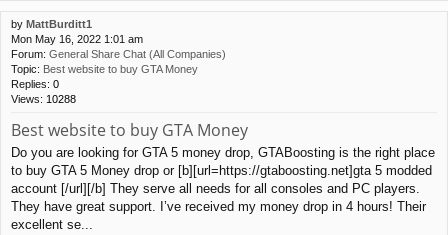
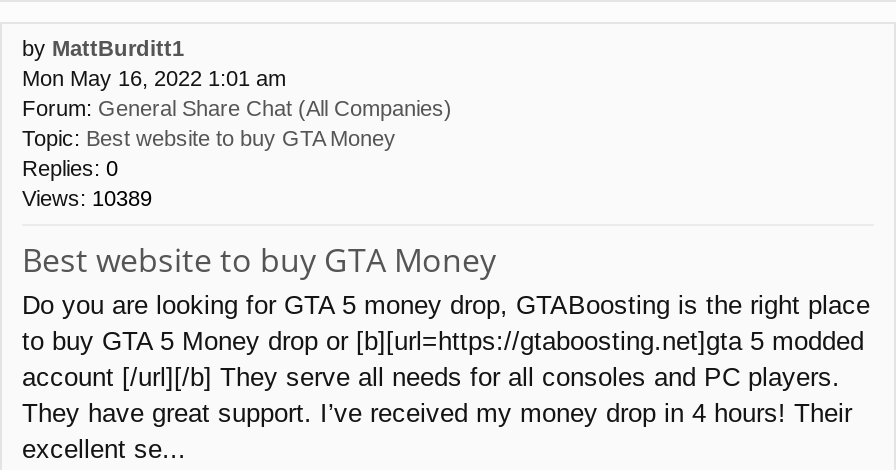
- Views: 10288
+ Views: 10389
